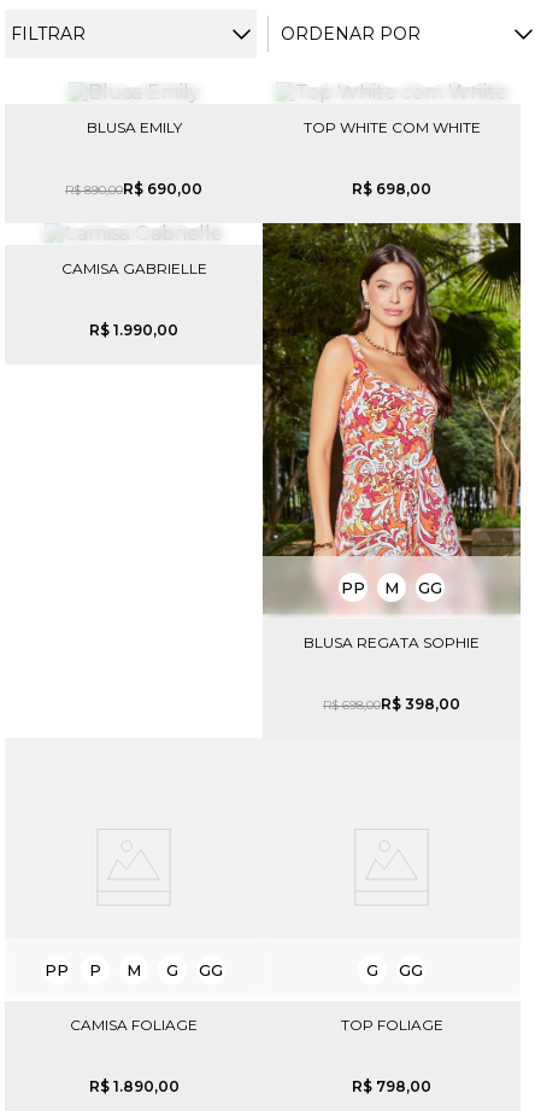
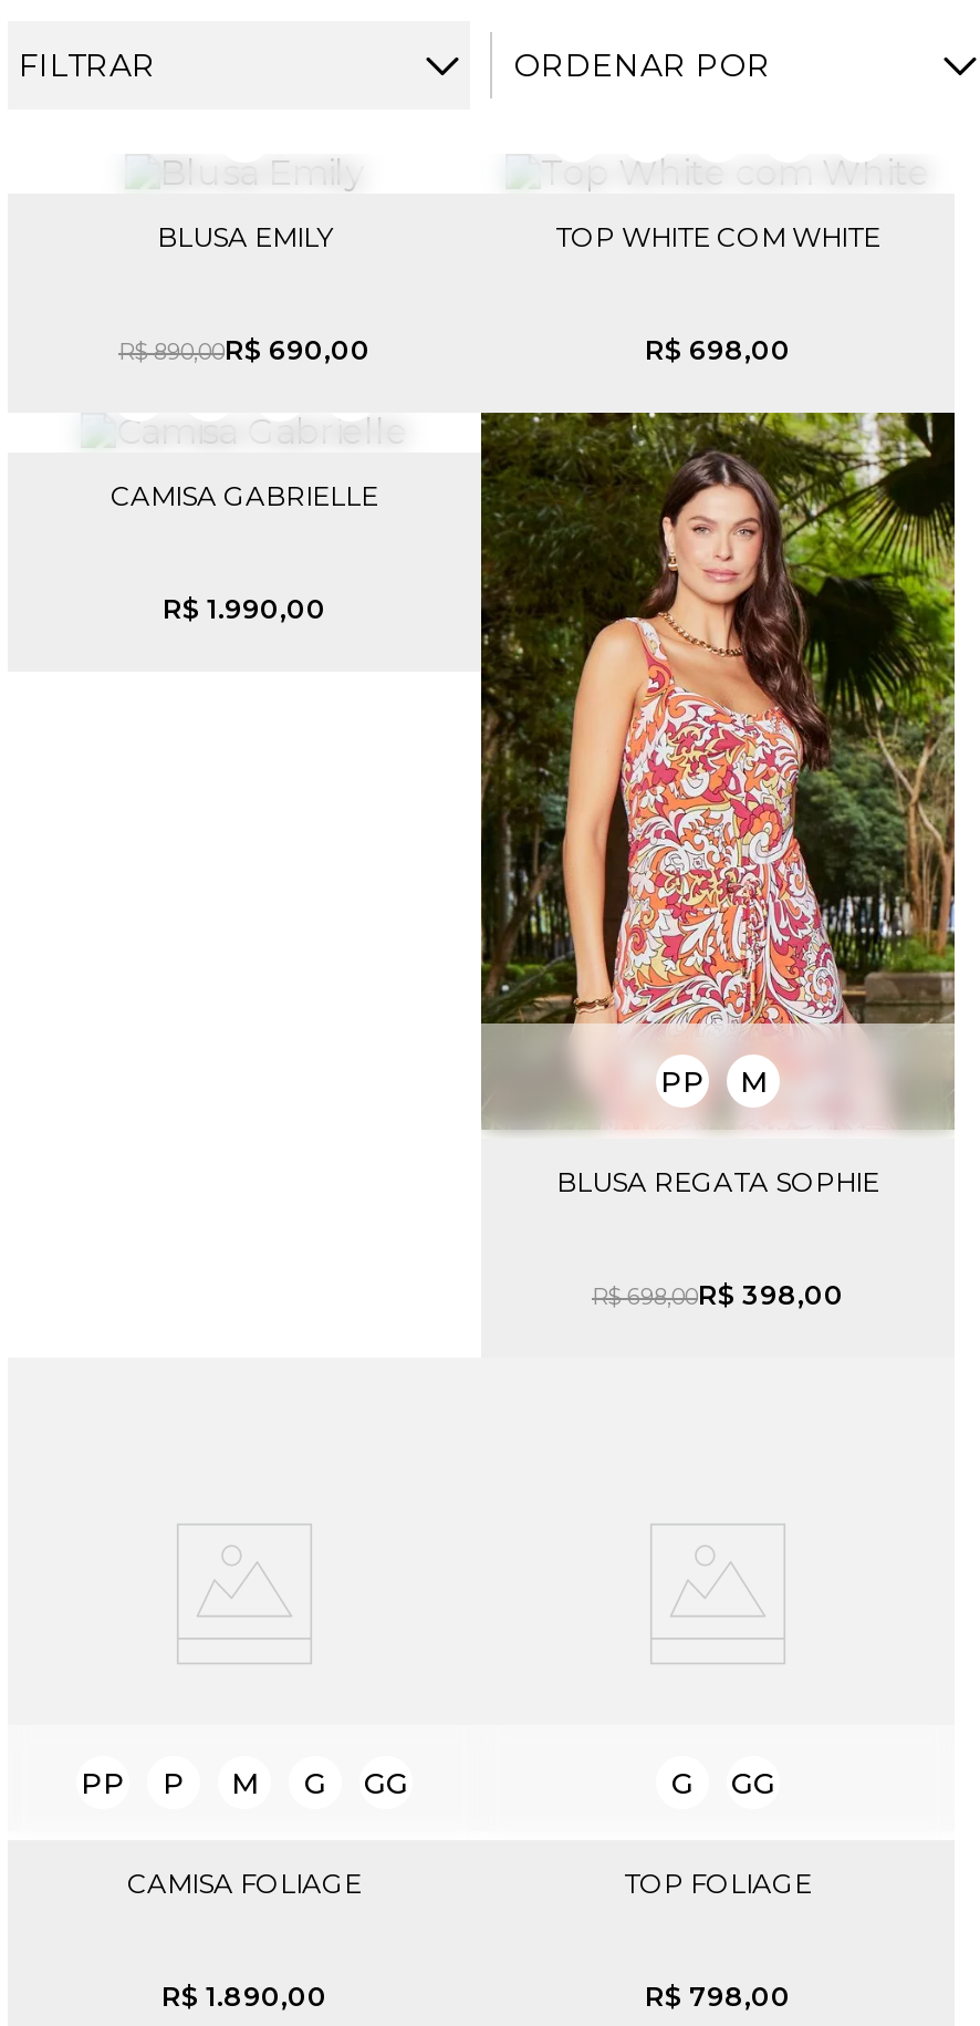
- GG
